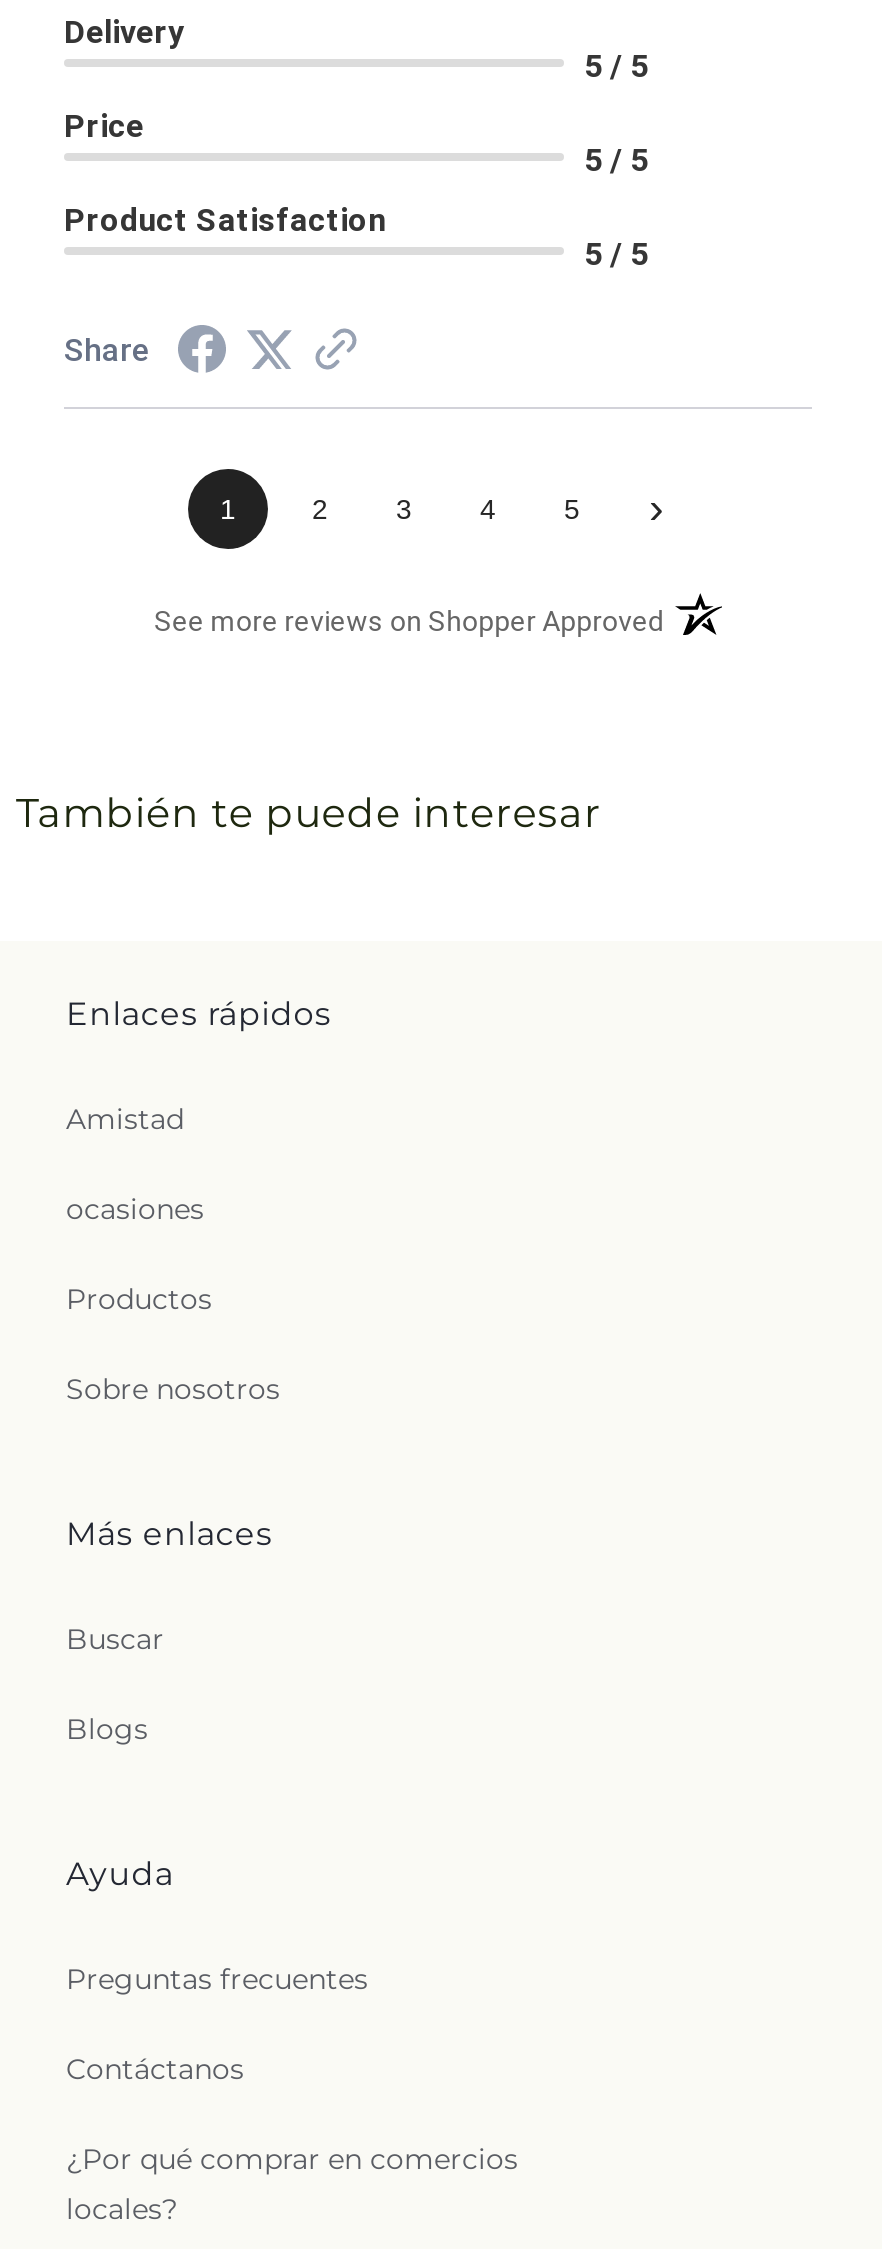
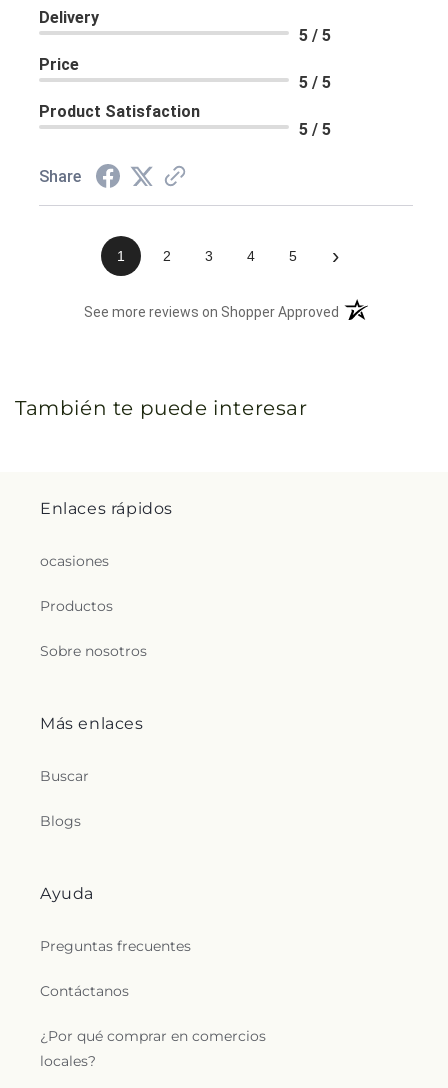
- Amistad
